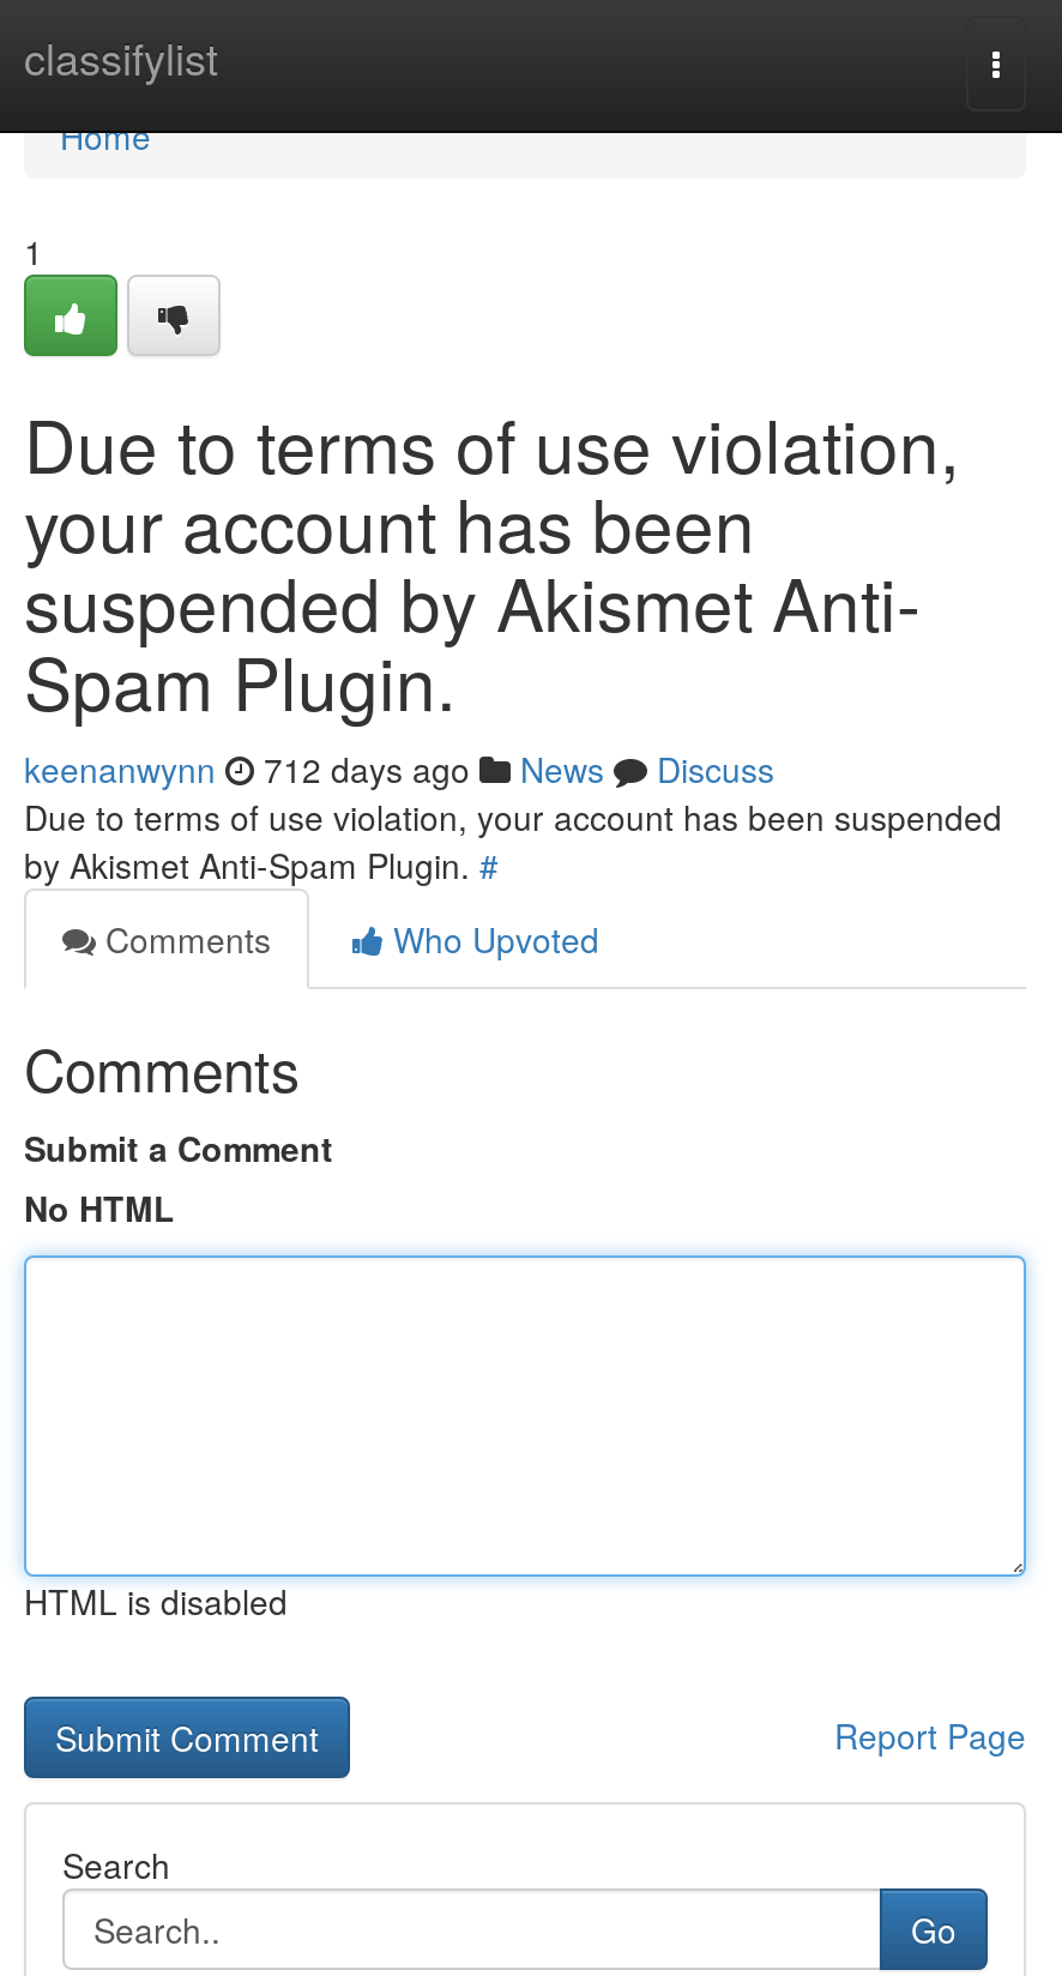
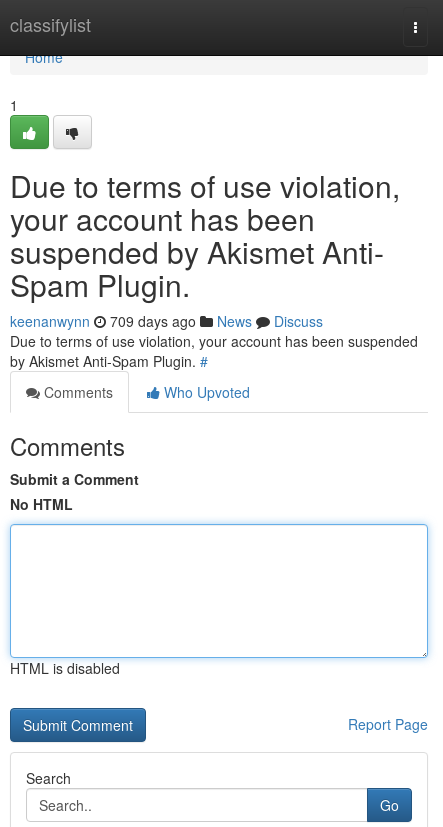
- keenanwynn 712 days ago News Discuss
+ keenanwynn 709 days ago News Discuss
